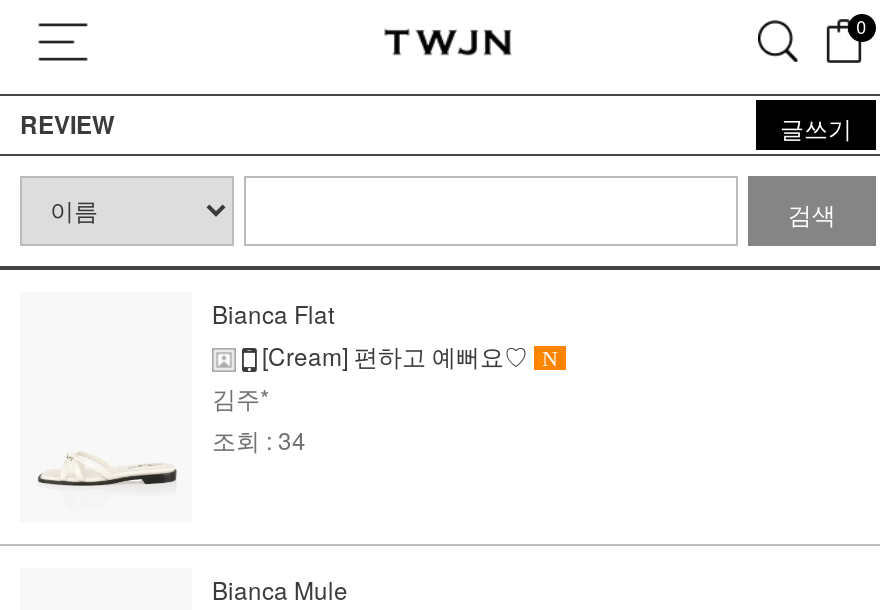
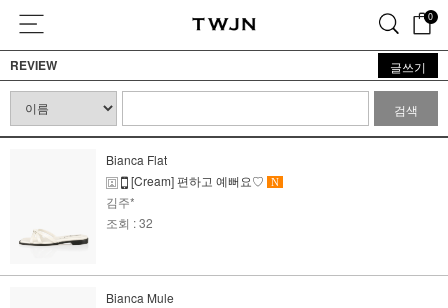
- 조회 : 34
+ 조회 : 32
